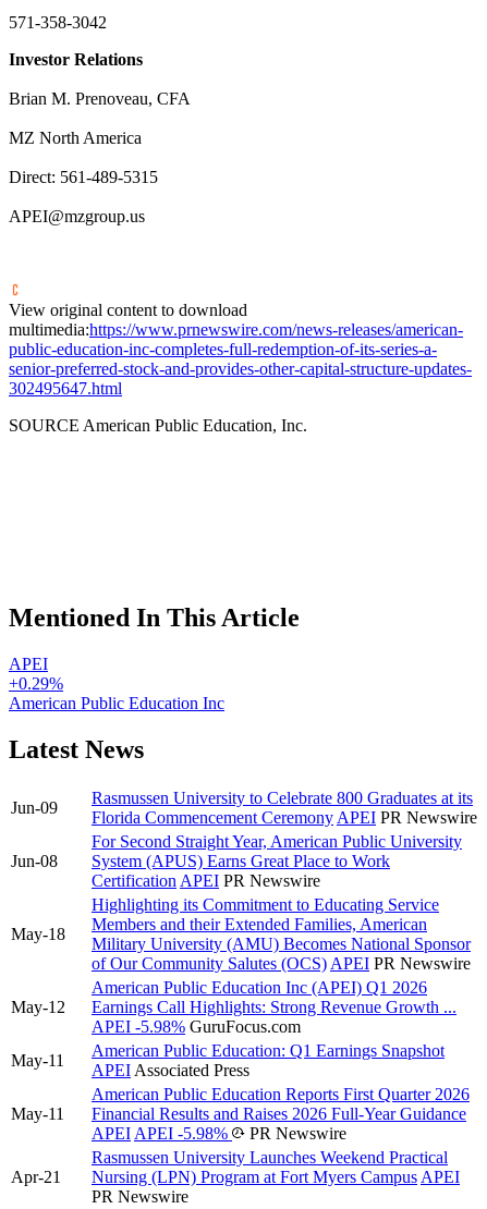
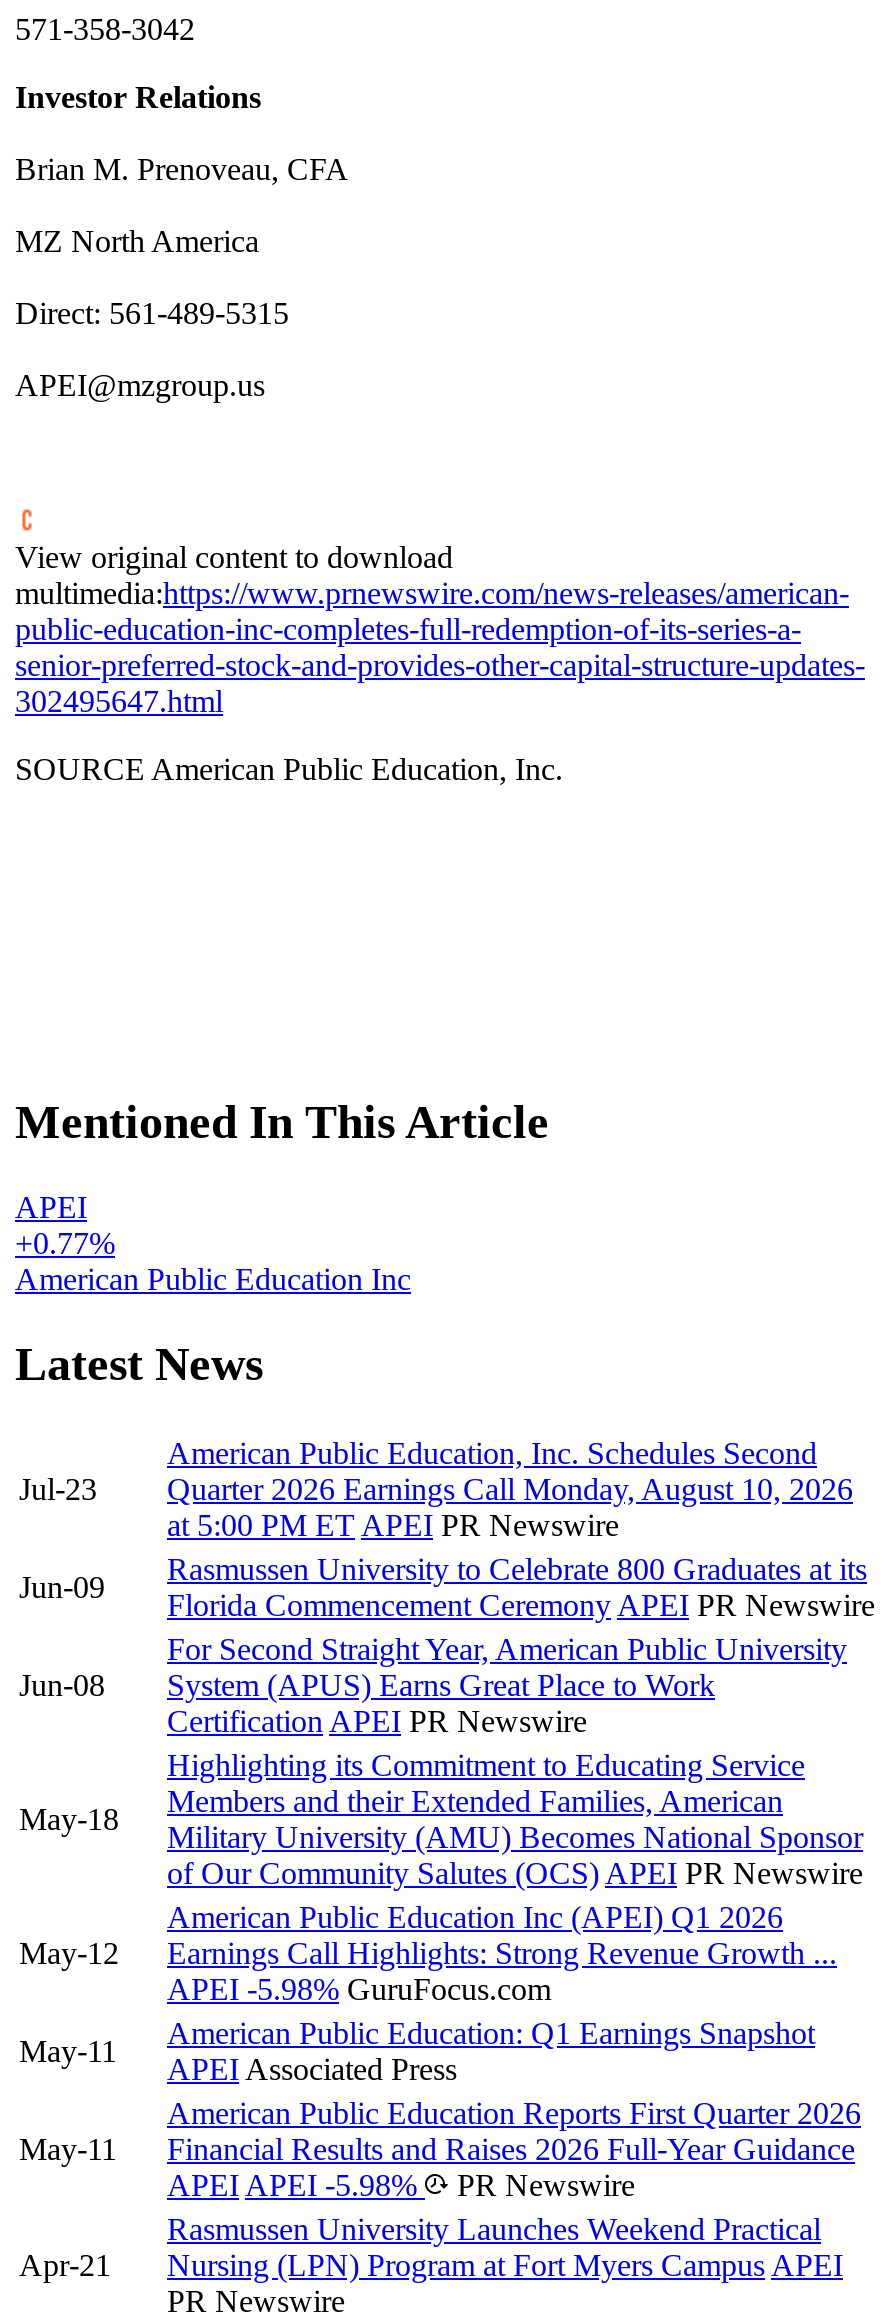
- +0.29%
+ +0.77%

+ Jul-23

+ American Public Education, Inc. Schedules Second
+ Quarter 2026 Earnings Call Monday, August 10, 2026
+ at 5:00 PM ET APEI PR Newswire
